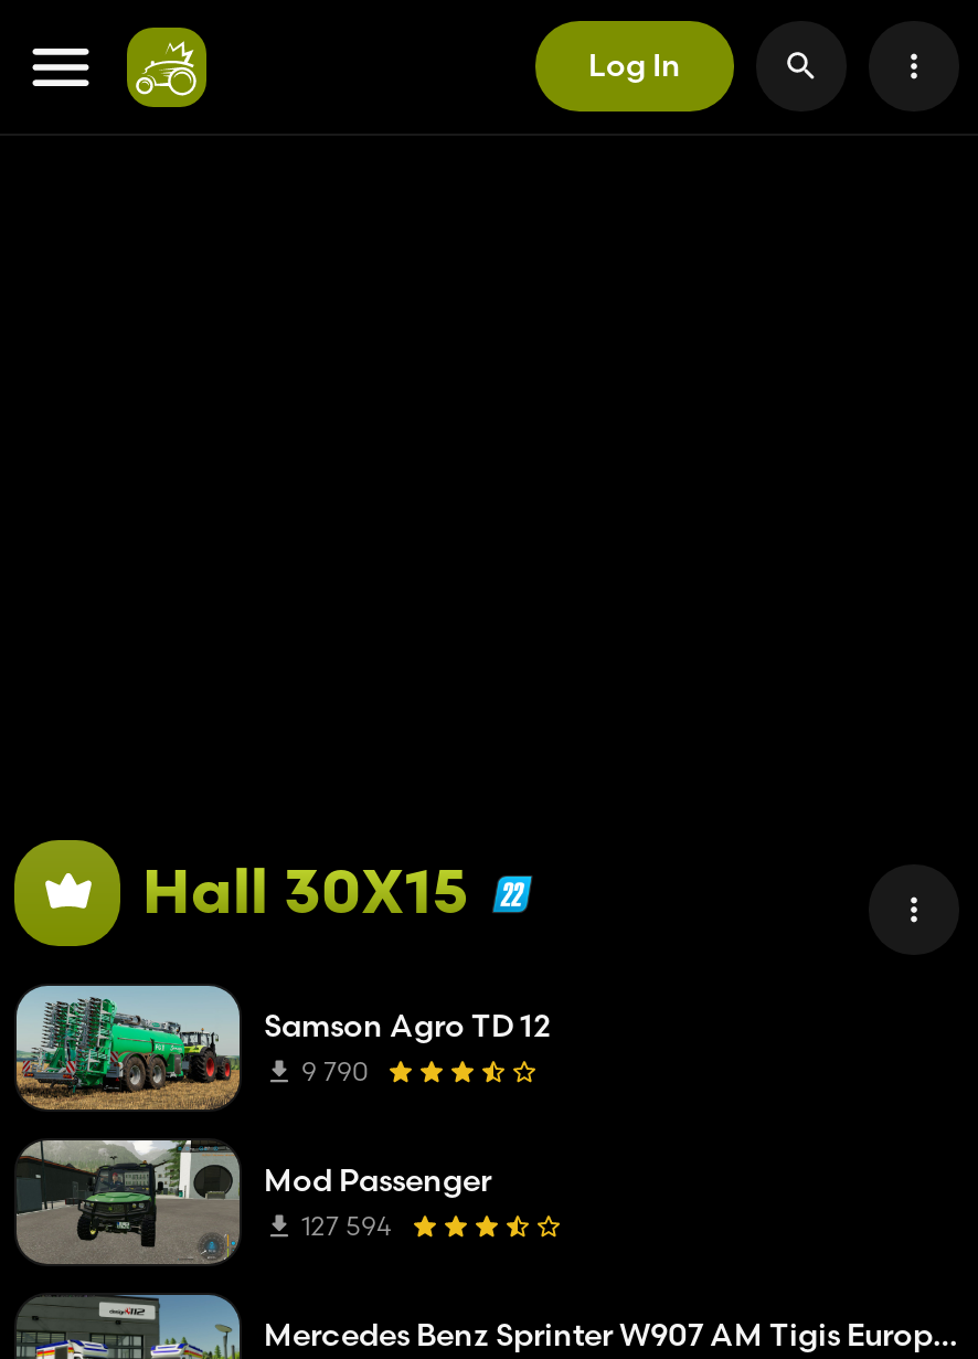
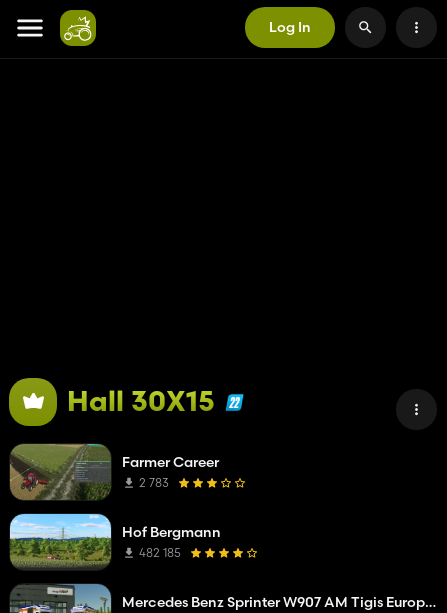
- [image]
- Samson Agro TD 12
- 9 790
+ [image]
+ Farmer Career
+ 2 783

- [image]
- Mod Passenger
- 127 594
+ [image]
+ Hof Bergmann
+ 482 185
